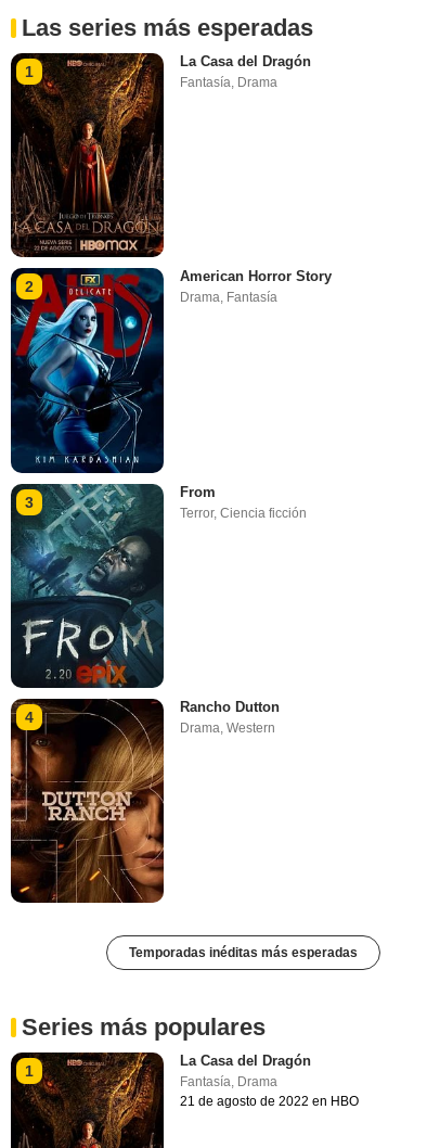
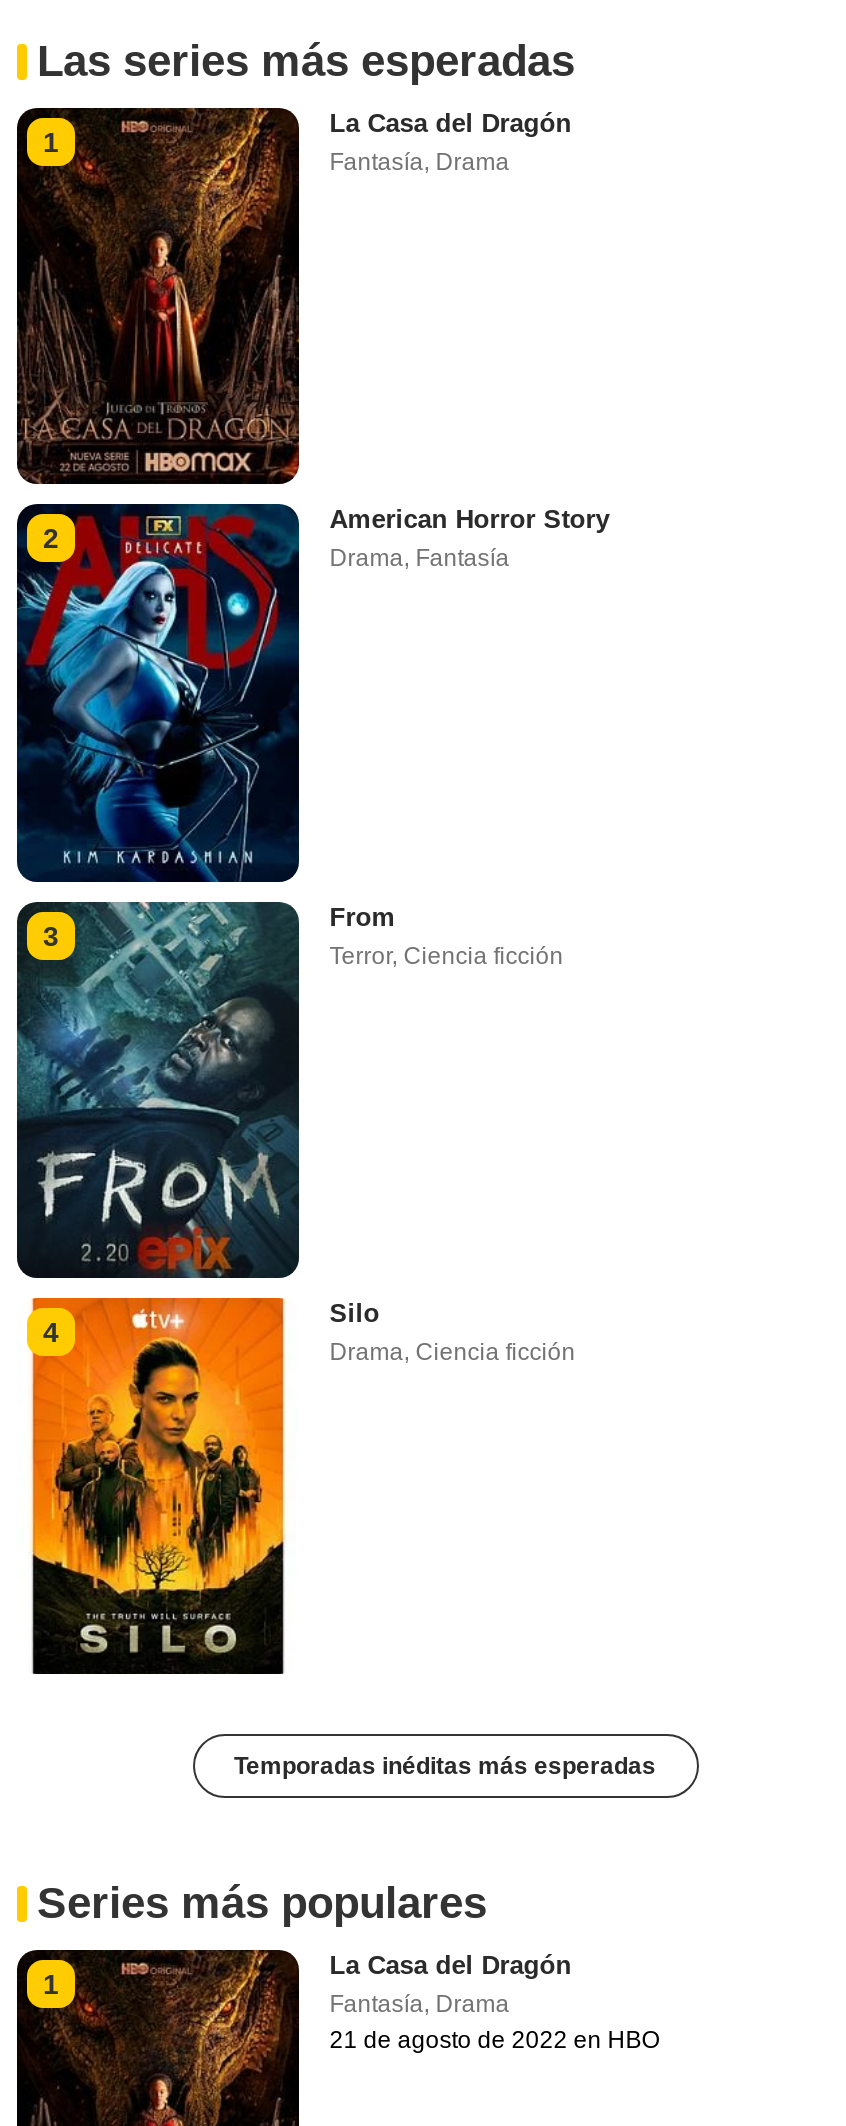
- [image]
- Rancho Dutton
- Drama, Western
+ [image]
+ Silo
+ Drama, Ciencia ficción
